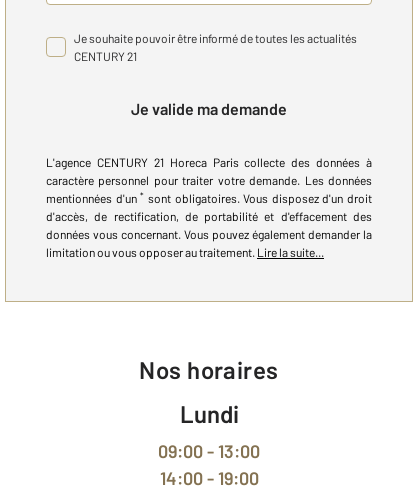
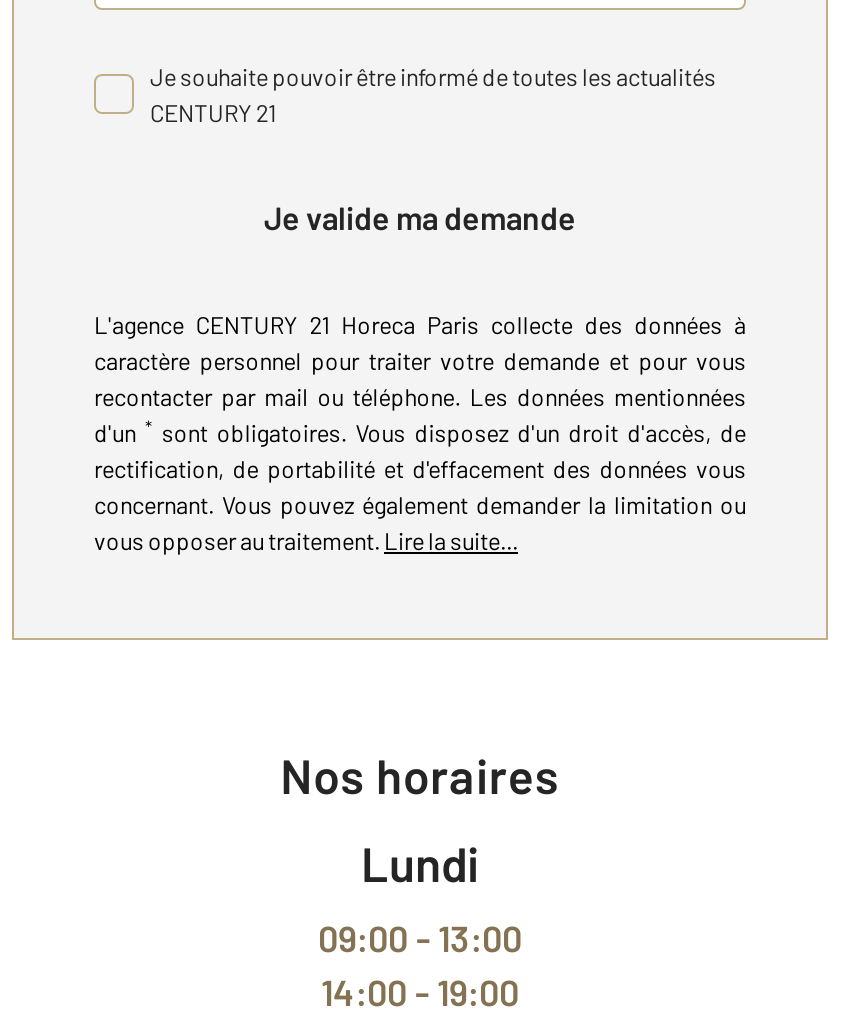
- caractère personnel pour traiter votre demande. Les données
- mentionnées d'un * sont obligatoires. Vous disposez d'un droit
- d'accès, de rectification, de portabilité et d'effacement des
- données vous concernant. Vous pouvez également demander la
- limitation ou vous opposer au traitement. Lire la suite...
+ caractère personnel pour traiter votre demande et pour vous
+ recontacter par mail ou téléphone. Les données mentionnées
+ d'un * sont obligatoires. Vous disposez d'un droit d'accès, de
+ rectification, de portabilité et d'effacement des données vous
+ concernant. Vous pouvez également demander la limitation ou
+ vous opposer au traitement. Lire la suite...
